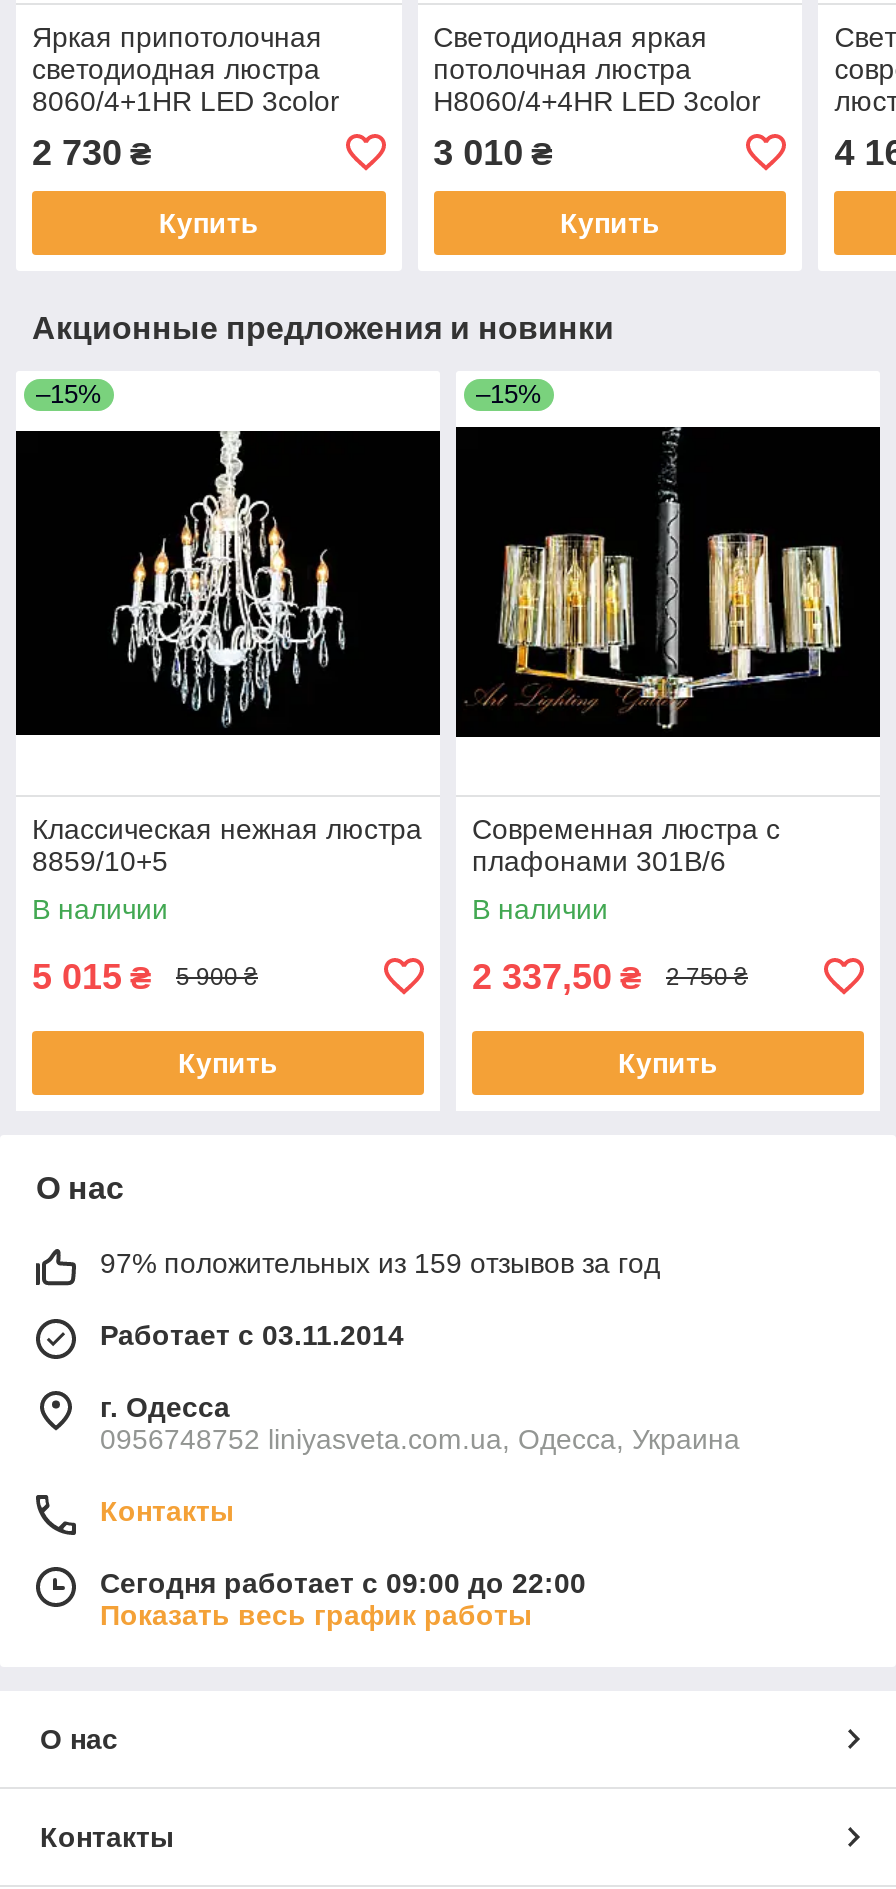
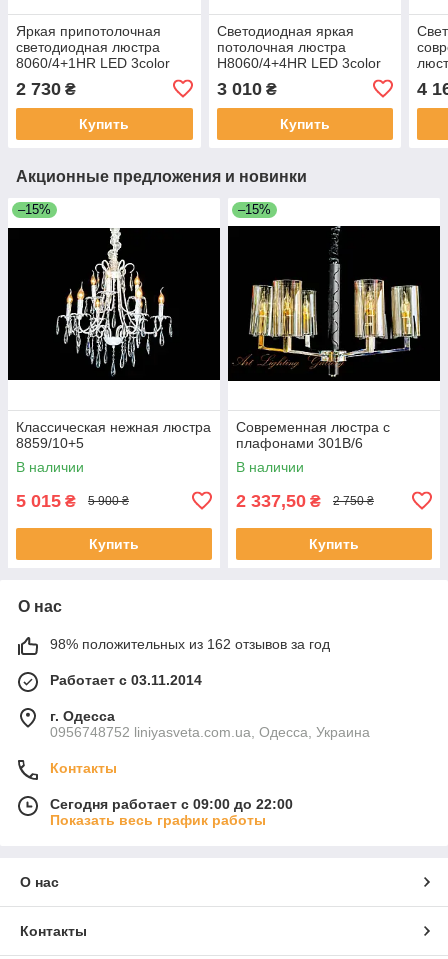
- 97% положительных из 159 отзывов за год
+ 98% положительных из 162 отзывов за год
